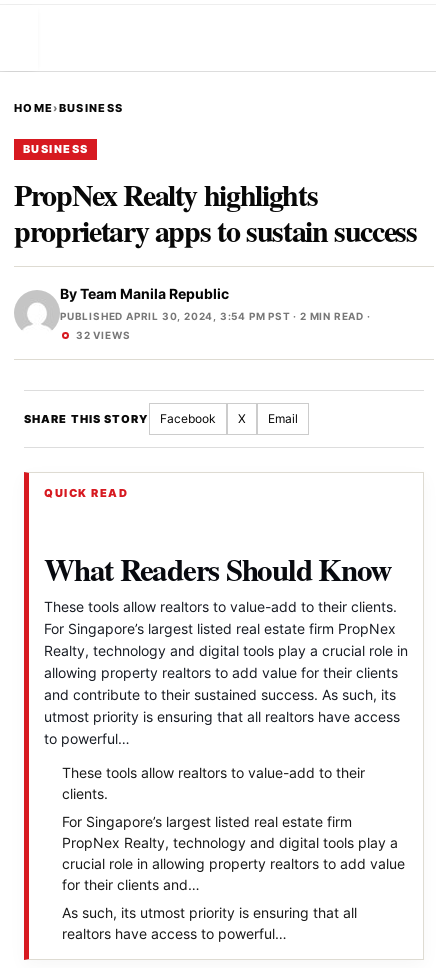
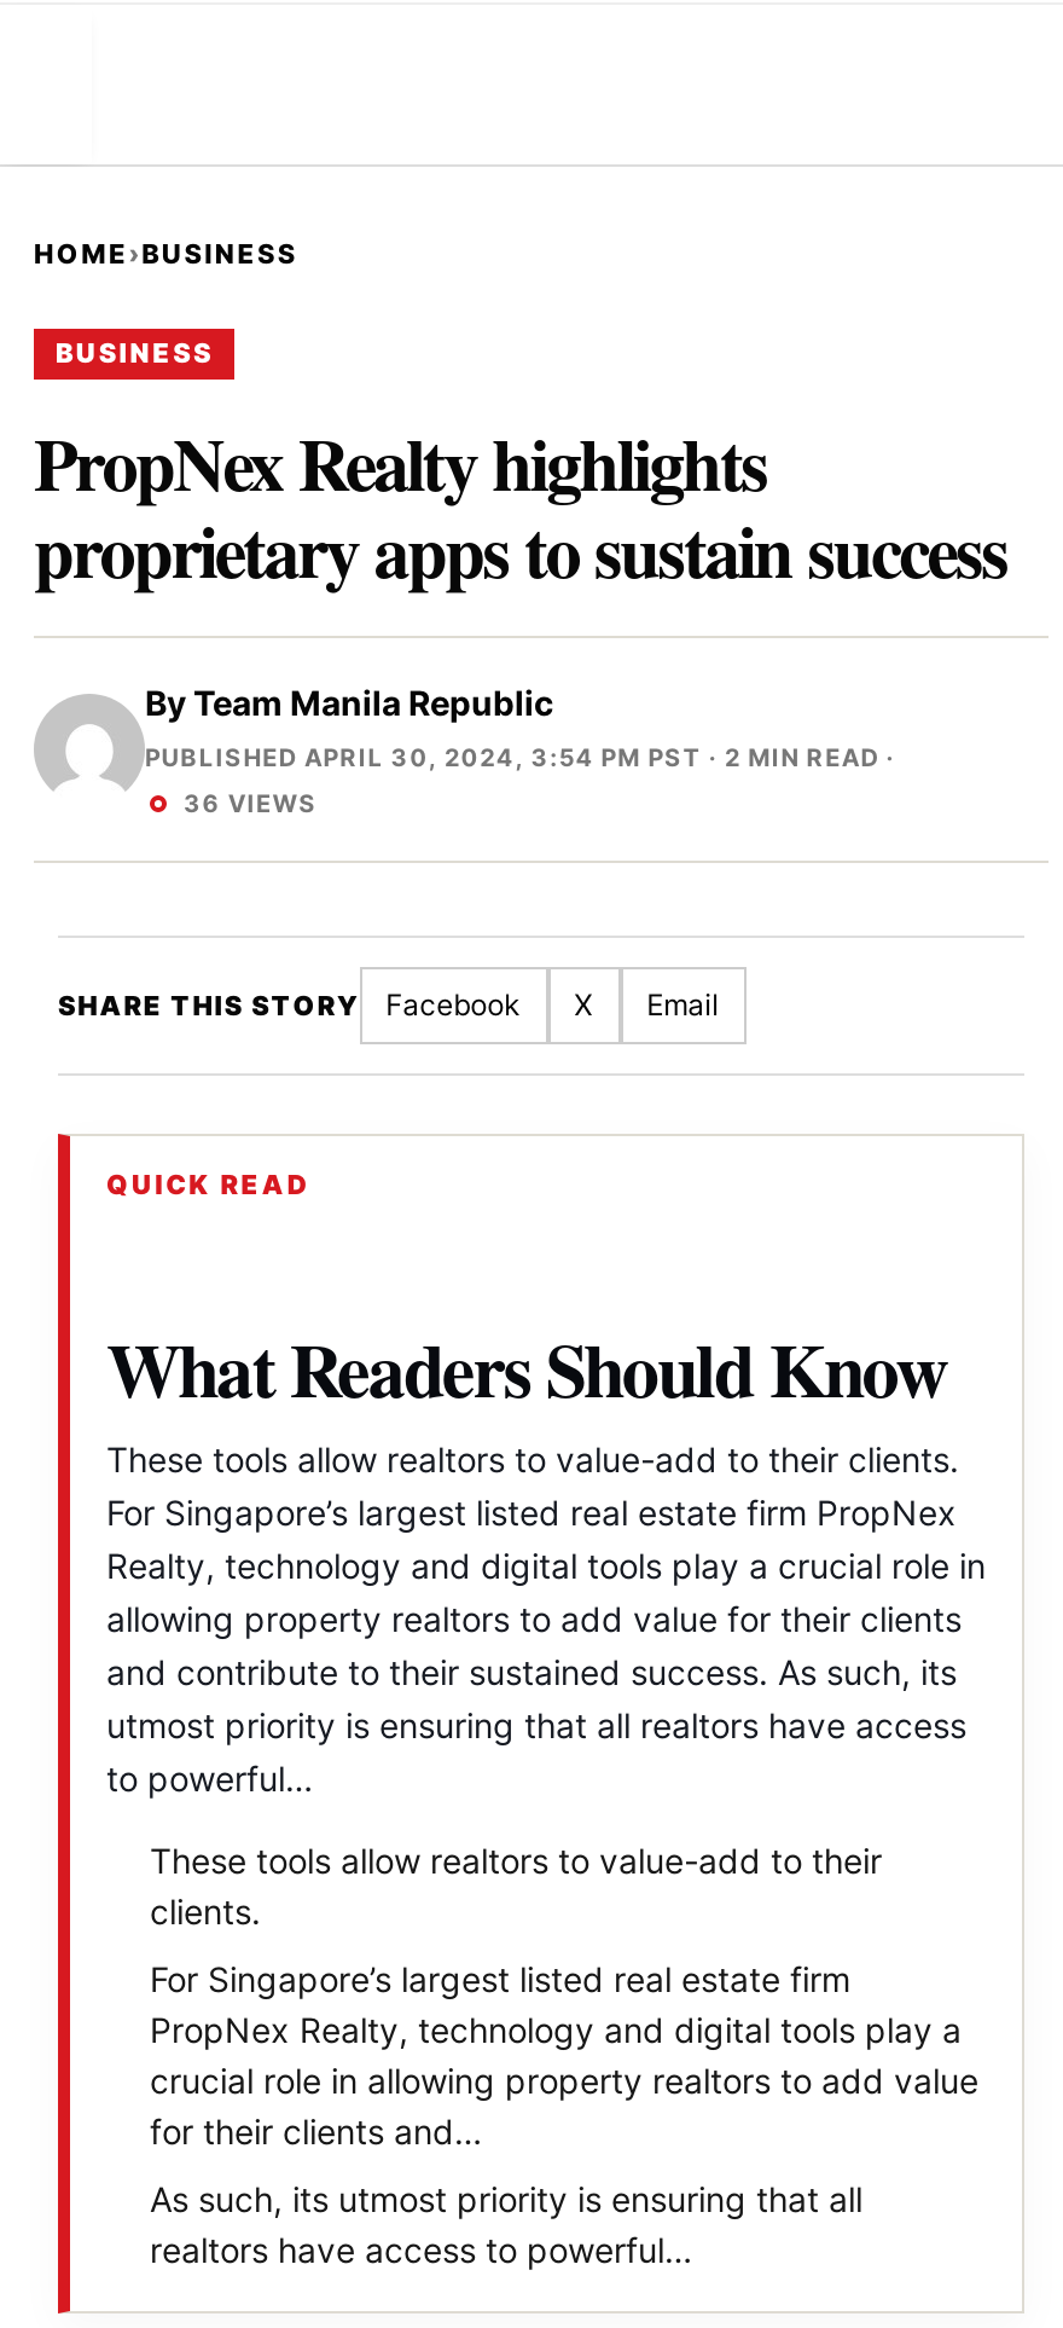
- 32 VIEWS
+ 36 VIEWS
